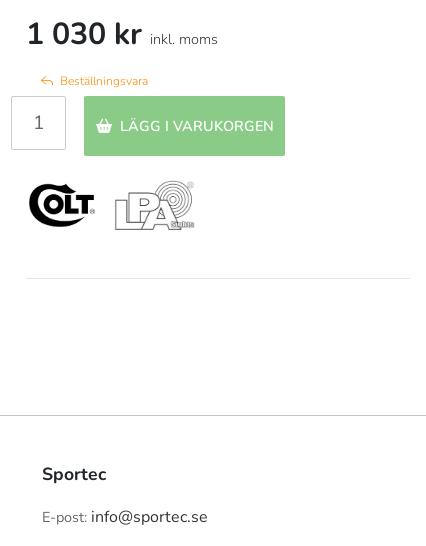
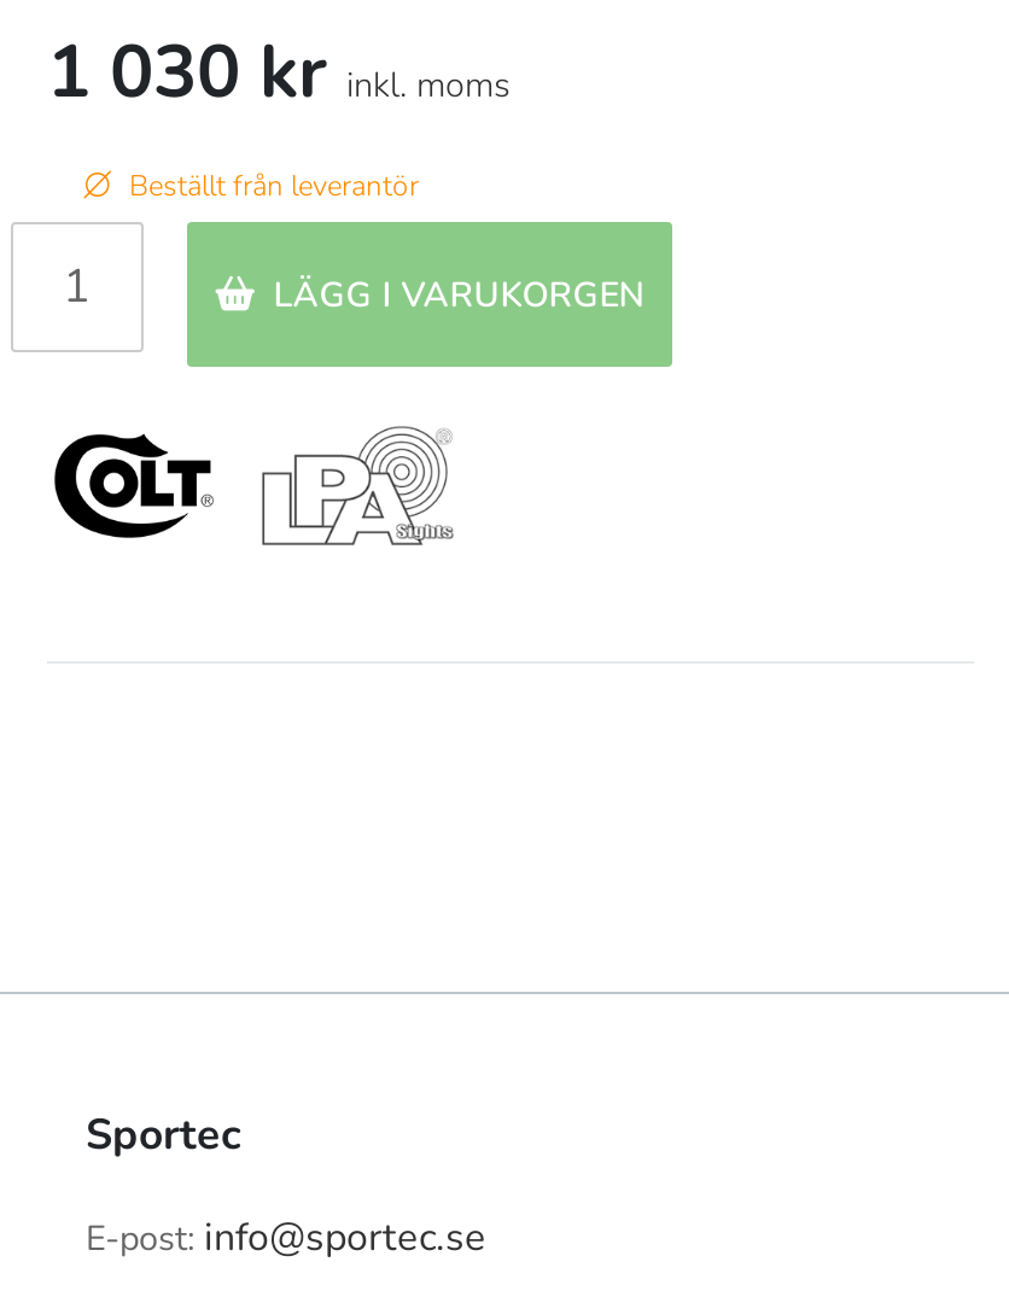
- Beställningsvara
+ Beställt från leverantör
